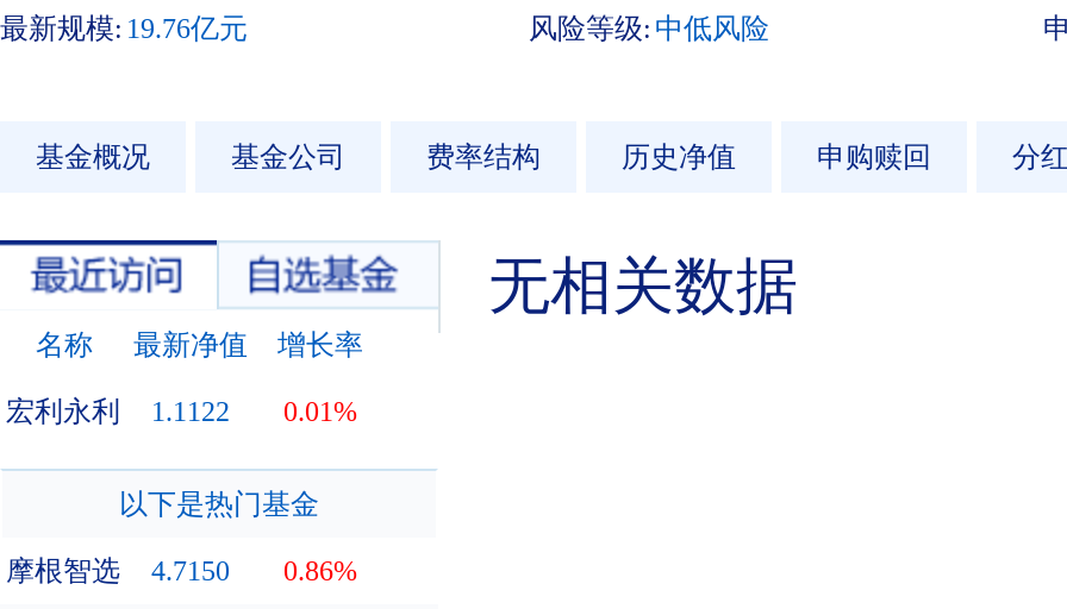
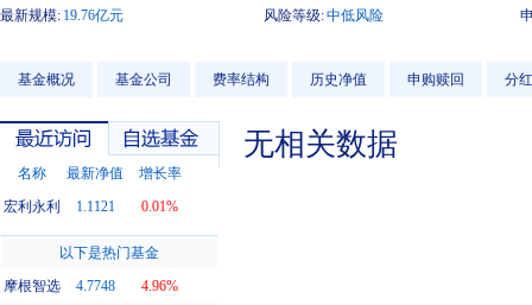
- 宏利永利 1.1122 0.01%
+ 宏利永利 1.1121 0.01%

- 4.7150
+ 4.7748

- 0.86%
+ 4.96%
